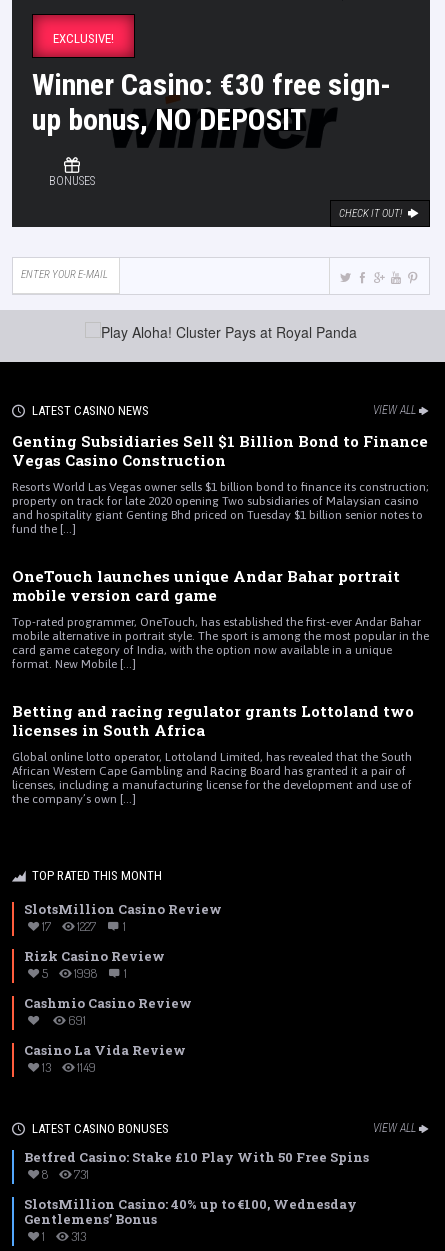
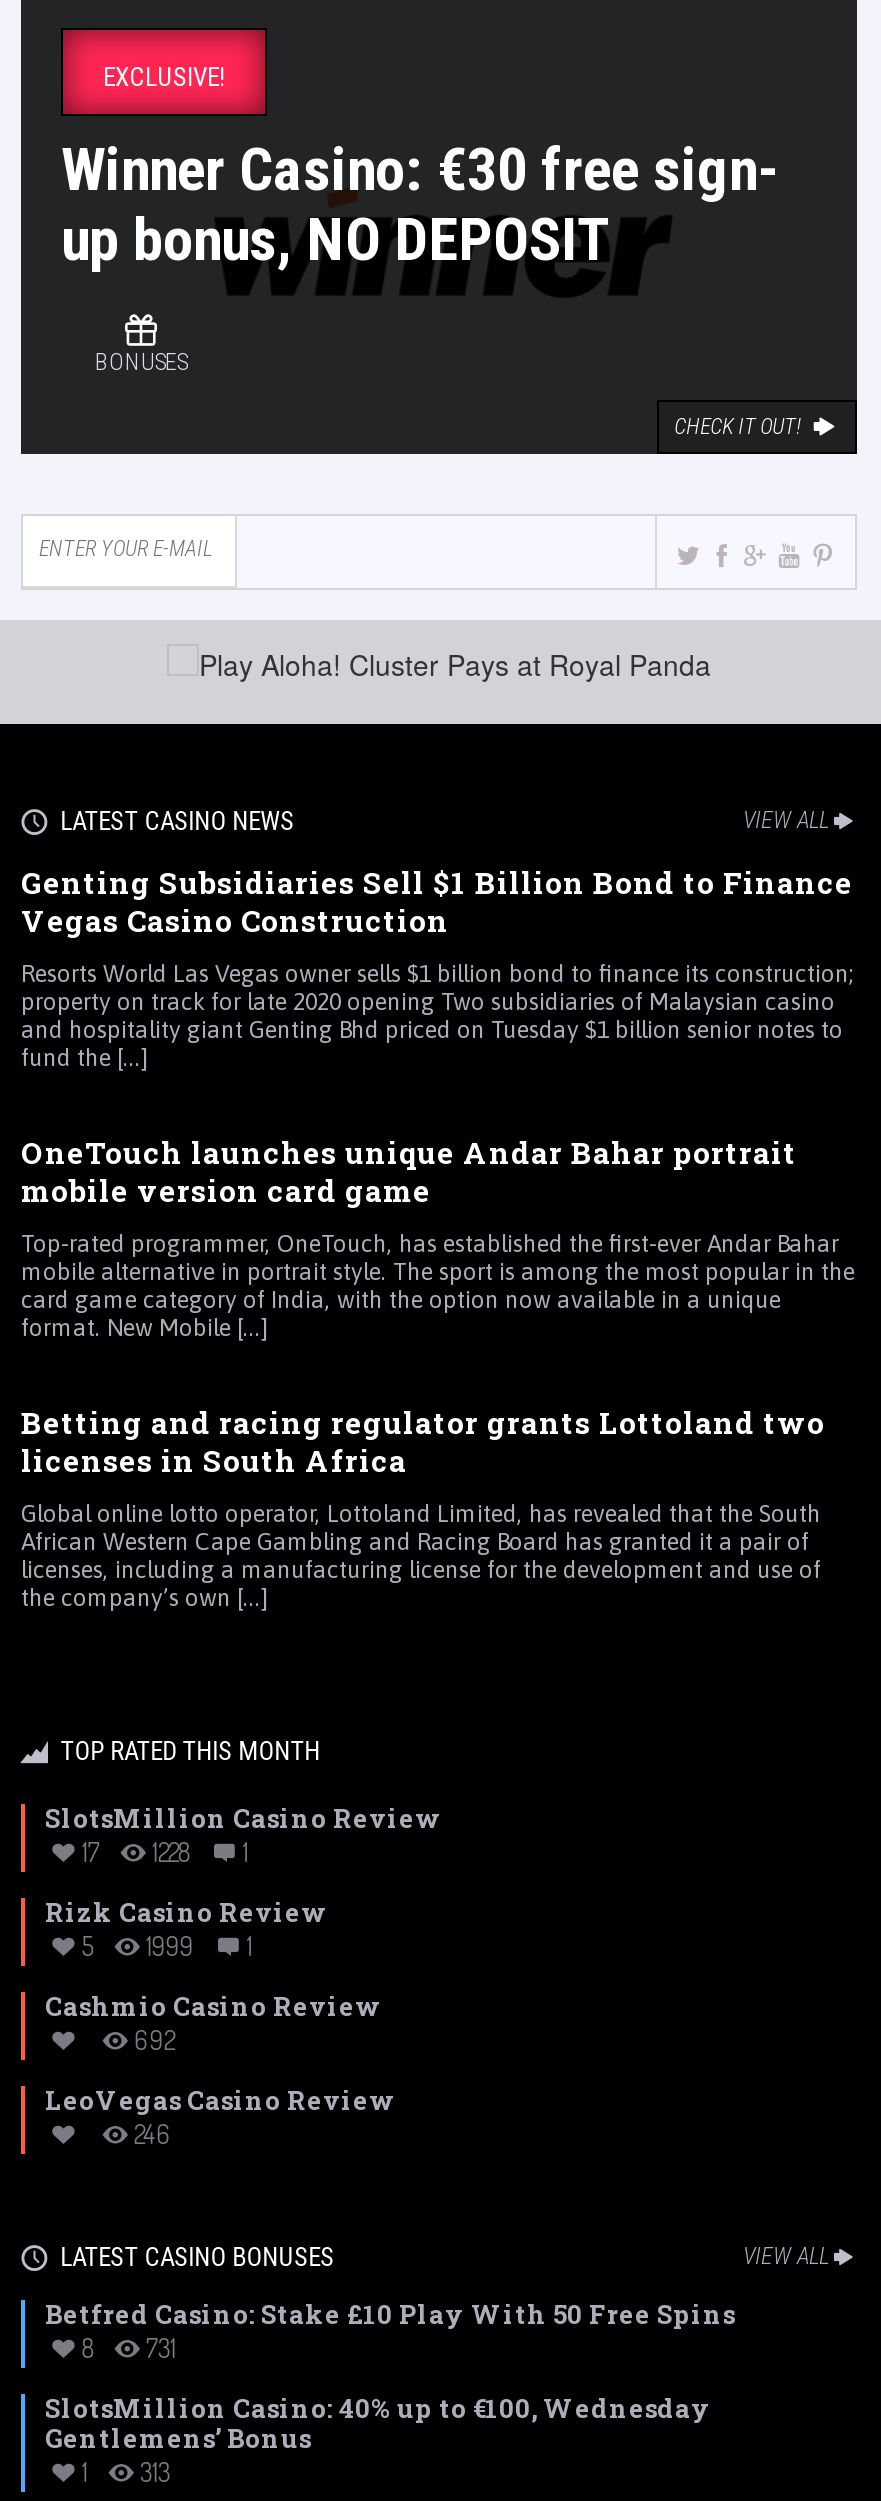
- 1227
+ 1228

- 1998
+ 1999

- 691
+ 692

- Casino La Vida Review
- 13
- 1149
+ LeoVegas Casino Review
+ 246
